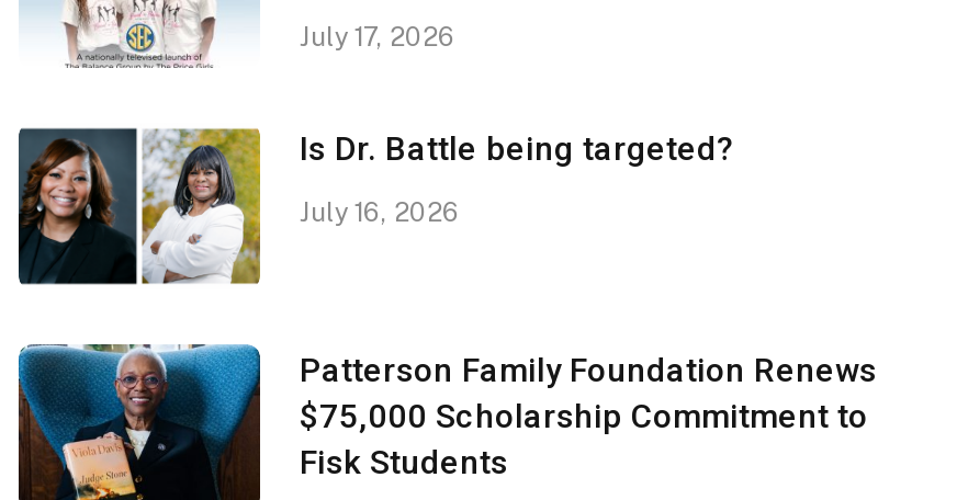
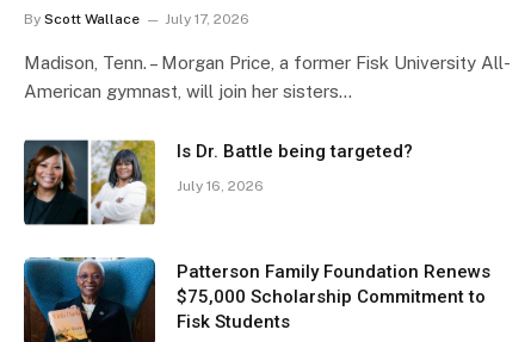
+ By Scott Wallace

+ Madison, Tenn. – Morgan Price, a former Fisk University All-
+ American gymnast, will join her sisters…
